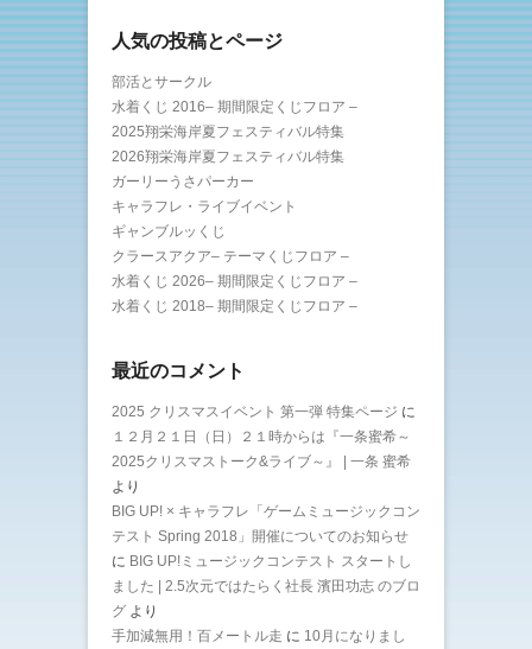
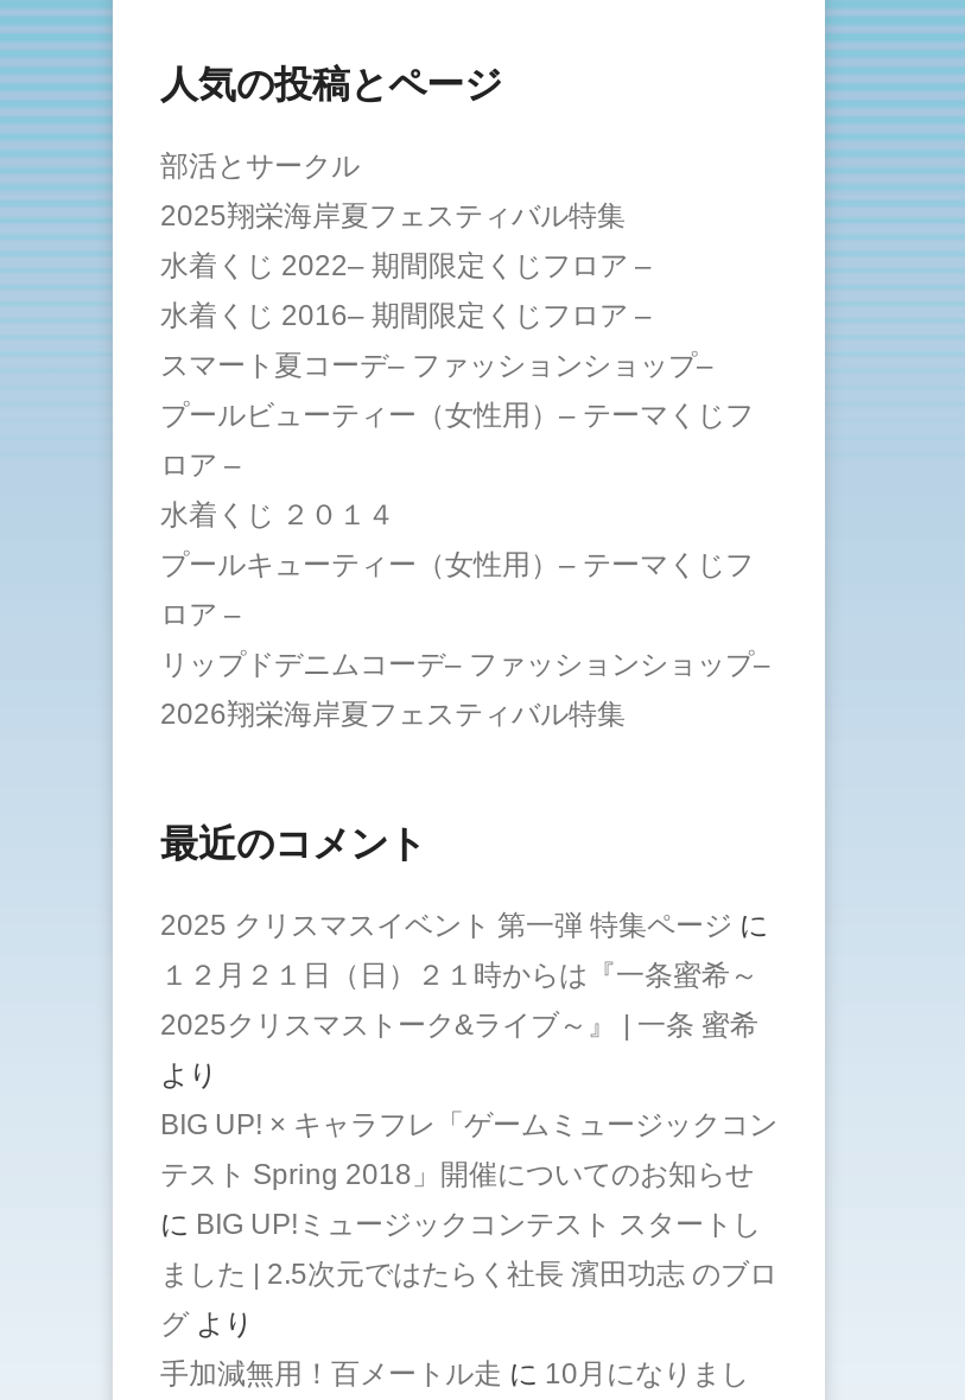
+ 水着くじ 2022– 期間限定くじフロア –

+ スマート夏コーデ– ファッションショップ–
+ プールビューティー（女性用）– テーマくじフ
+ ロア –
+ 水着くじ ２０１４
+ プールキューティー（女性用）– テーマくじフ
+ ロア –
+ リップドデニムコーデ– ファッションショップ–

moved up: 2025翔栄海岸夏フェスティバル特集

moved down: 2026翔栄海岸夏フェスティバル特集

- ガーリーうさパーカー
- キャラフレ・ライブイベント
- ギャンブルッくじ
- クラースアクア– テーマくじフロア –
- 水着くじ 2026– 期間限定くじフロア –
- 水着くじ 2018– 期間限定くじフロア –
